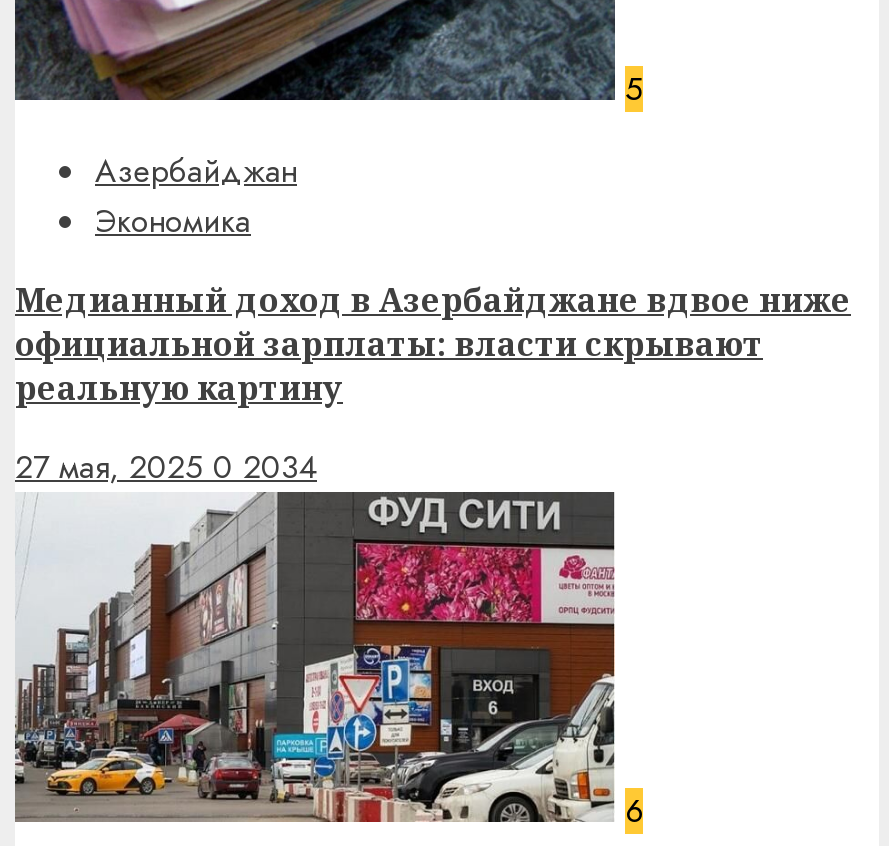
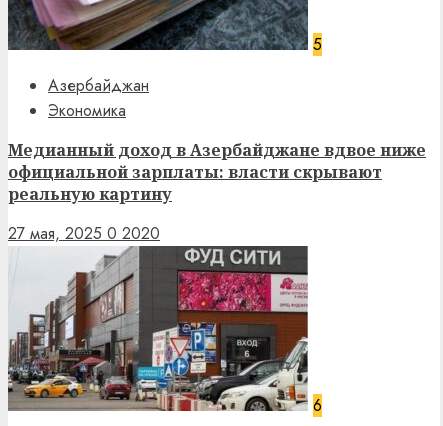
- 27 мая, 2025 0 2034
+ 27 мая, 2025 0 2020
